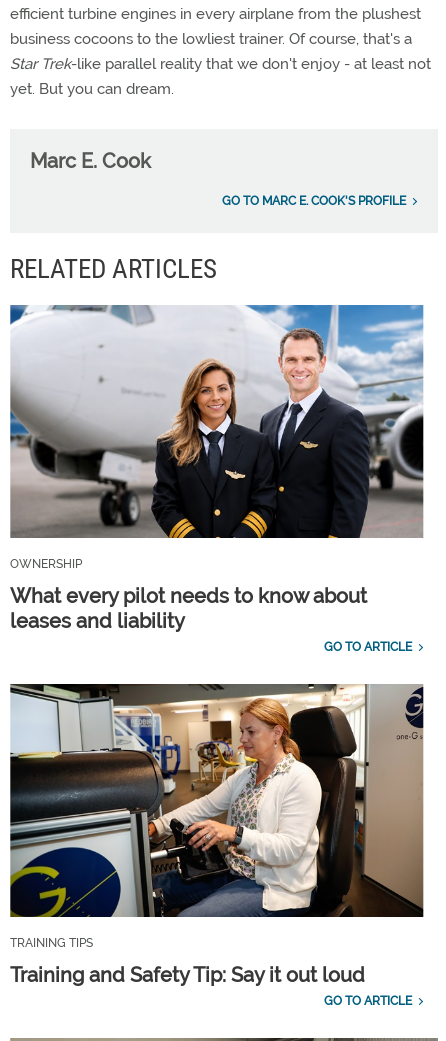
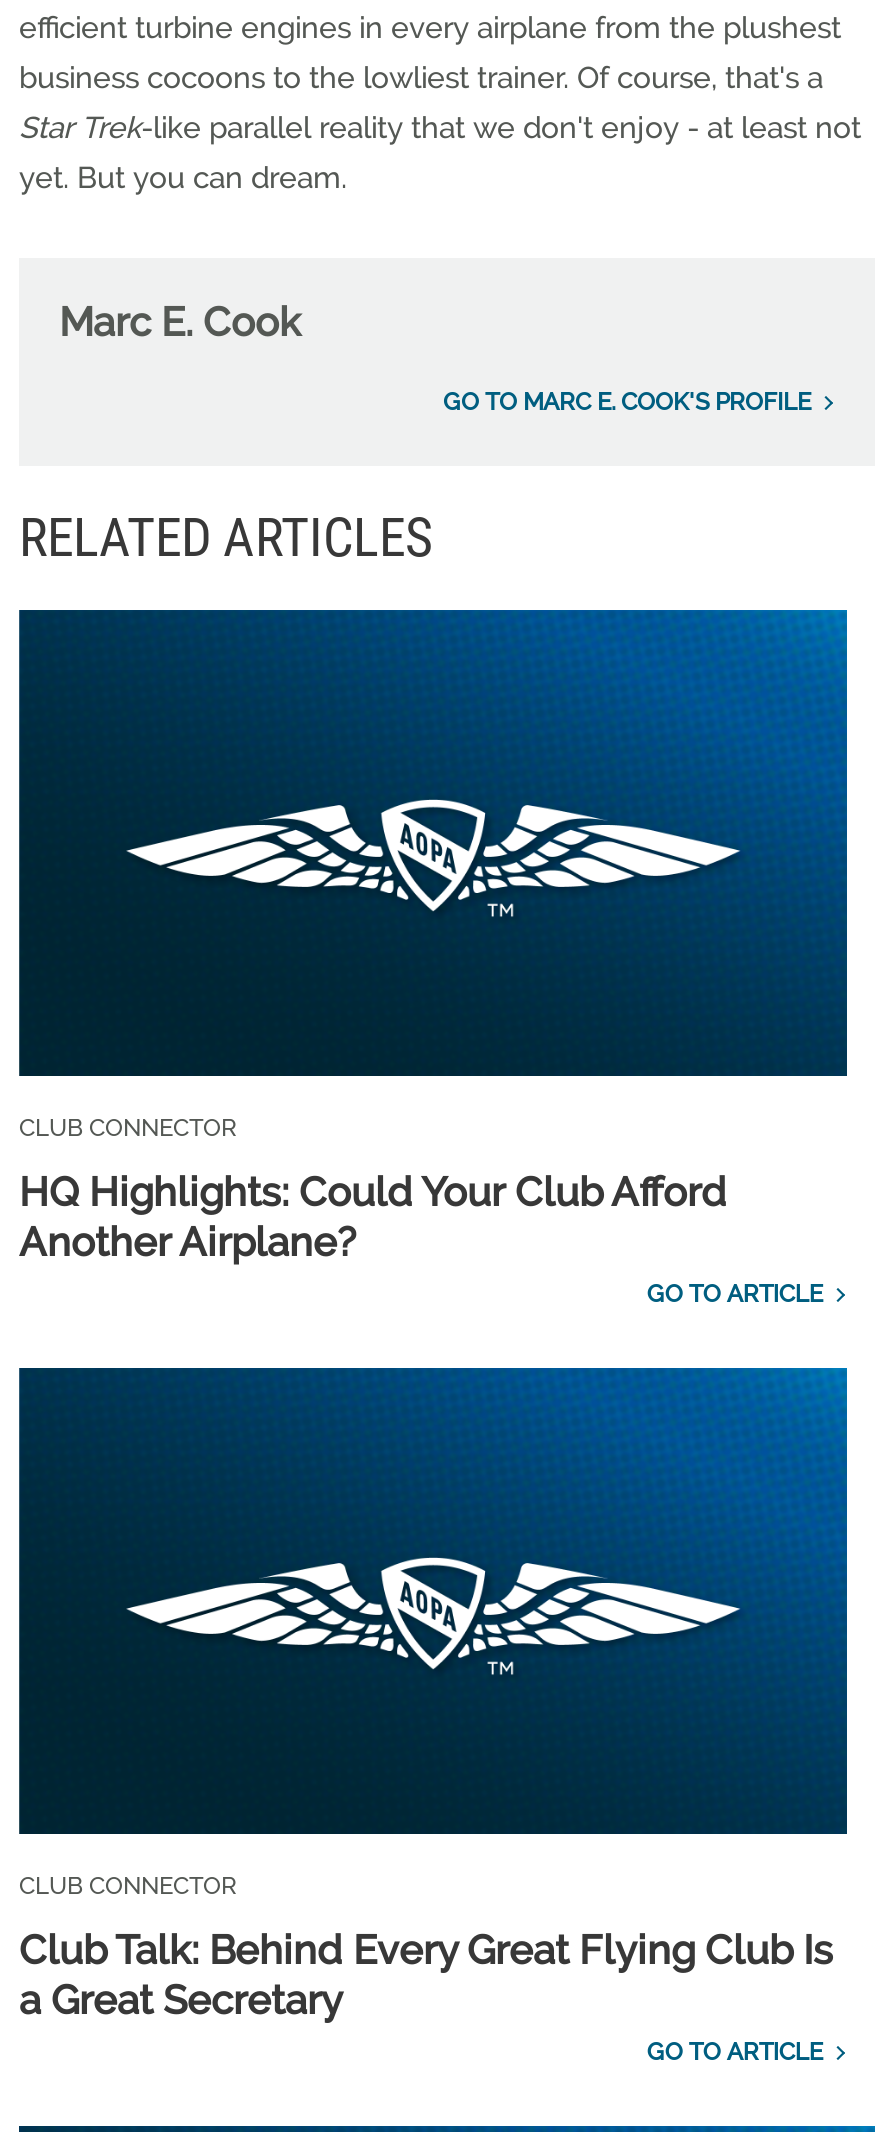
- [image]
- OWNERSHIP
+ [image]
+ CLUB CONNECTOR

- What every pilot needs to know about
- leases and liability
+ HQ Highlights: Could Your Club Afford
+ Another Airplane?

- [image]
- TRAINING TIPS
+ [image]
+ CLUB CONNECTOR

- Training and Safety Tip: Say it out loud
+ Club Talk: Behind Every Great Flying Club Is
+ a Great Secretary
